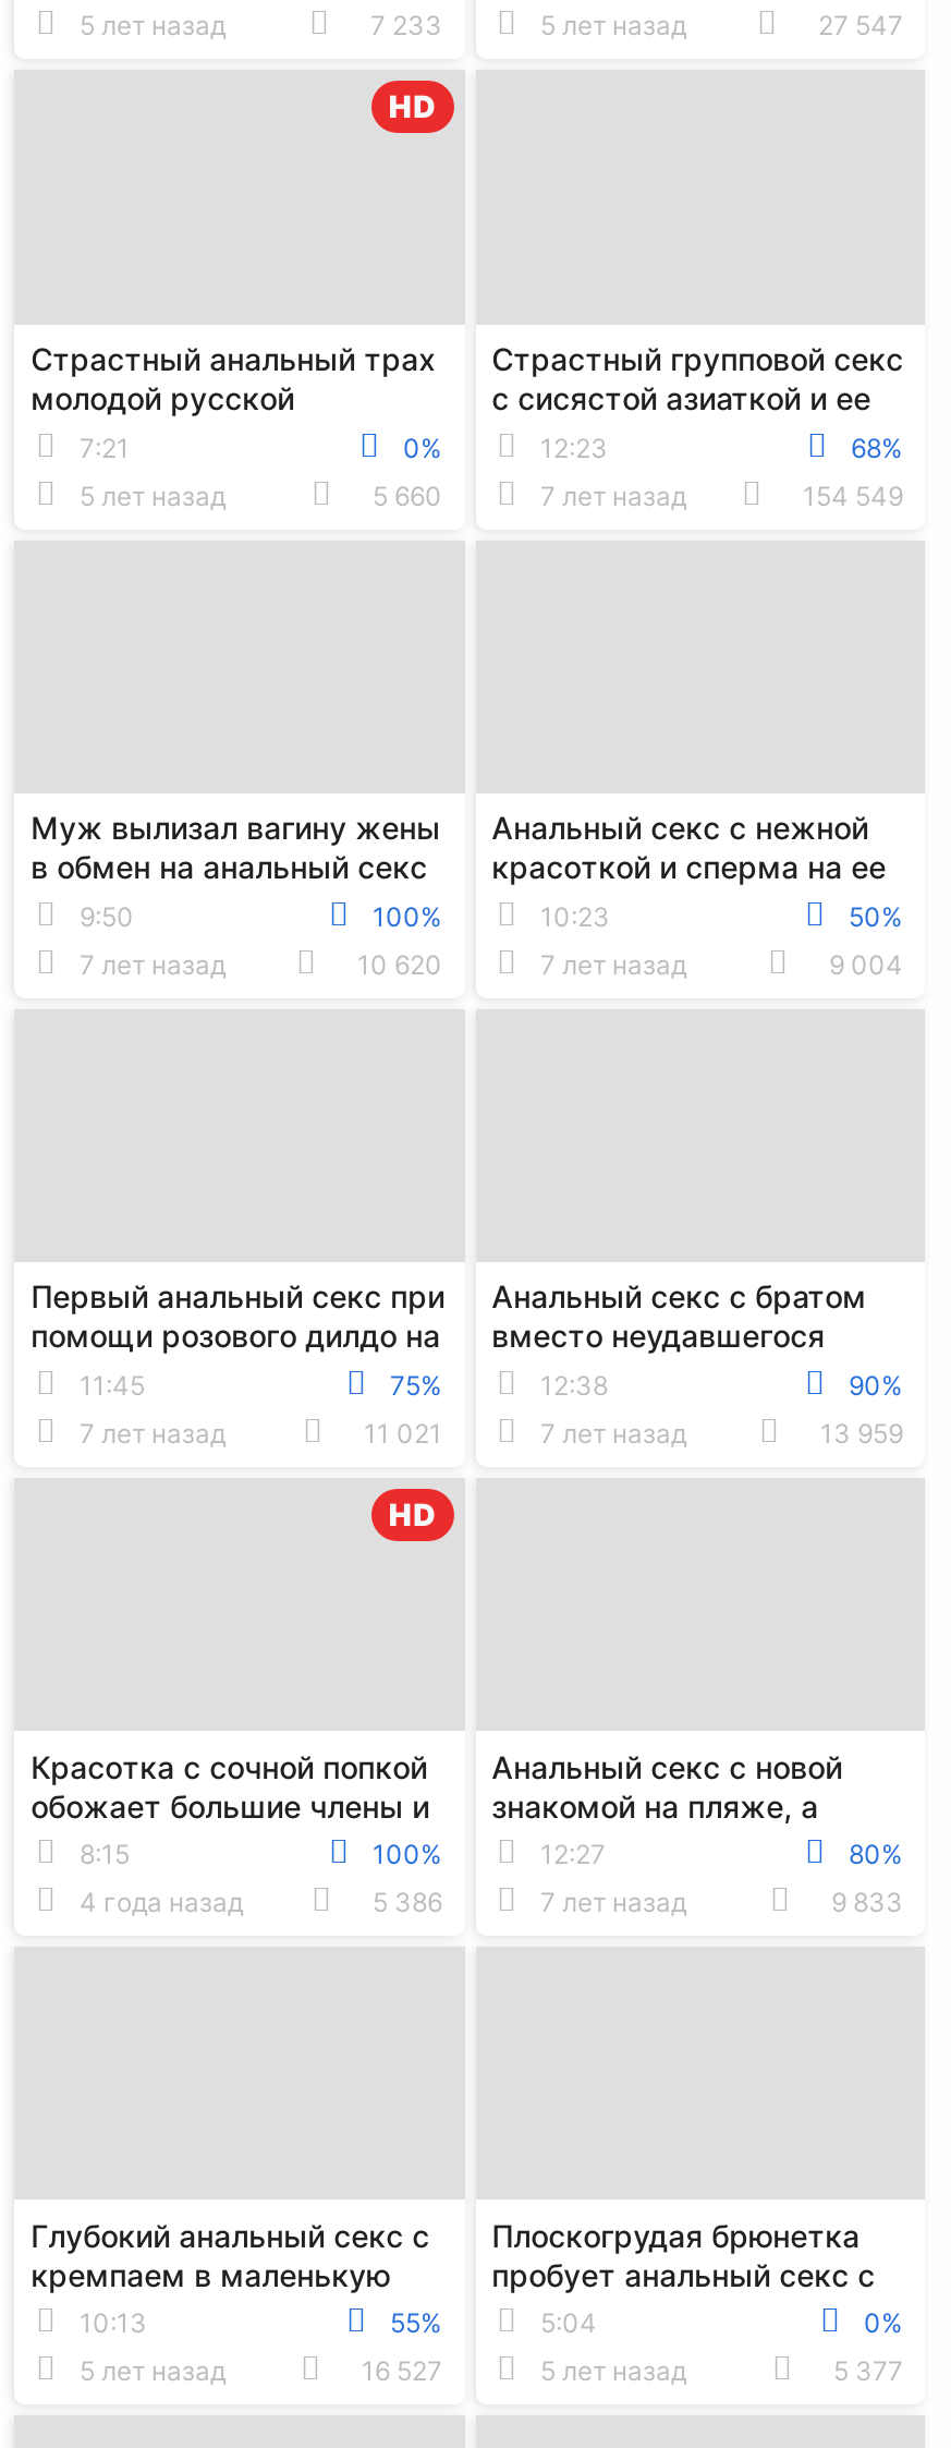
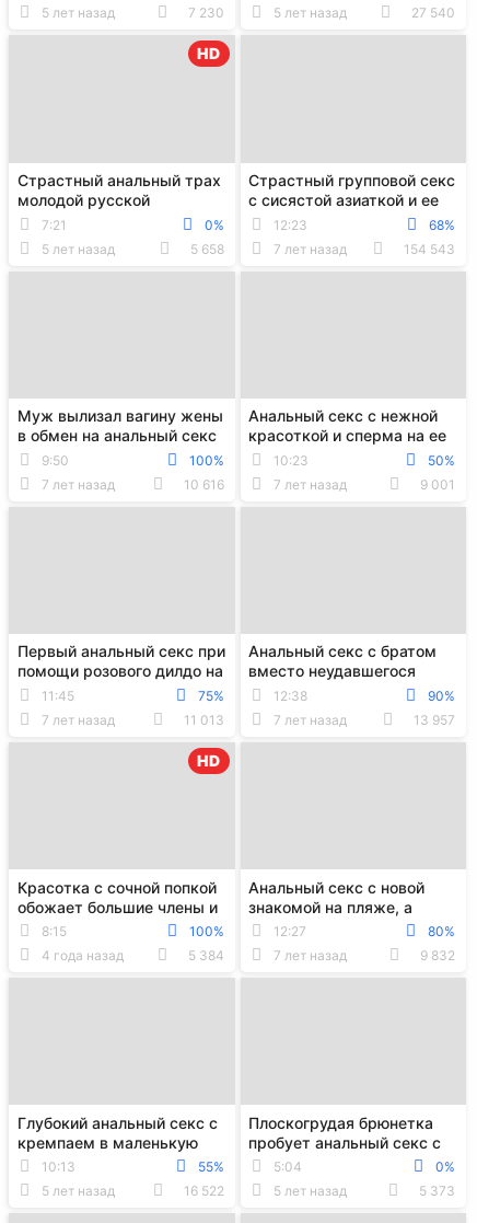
- 7 233
+ 7 230

- 27 547
+ 27 540

- 5 660
+ 5 658

- 154 549
+ 154 543

- 10 620
+ 10 616

- 9 004
+ 9 001

- 11 021
+ 11 013

- 13 959
+ 13 957

- 5 386
+ 5 384

- 9 833
+ 9 832

- 16 527
+ 16 522

- 5 377
+ 5 373
